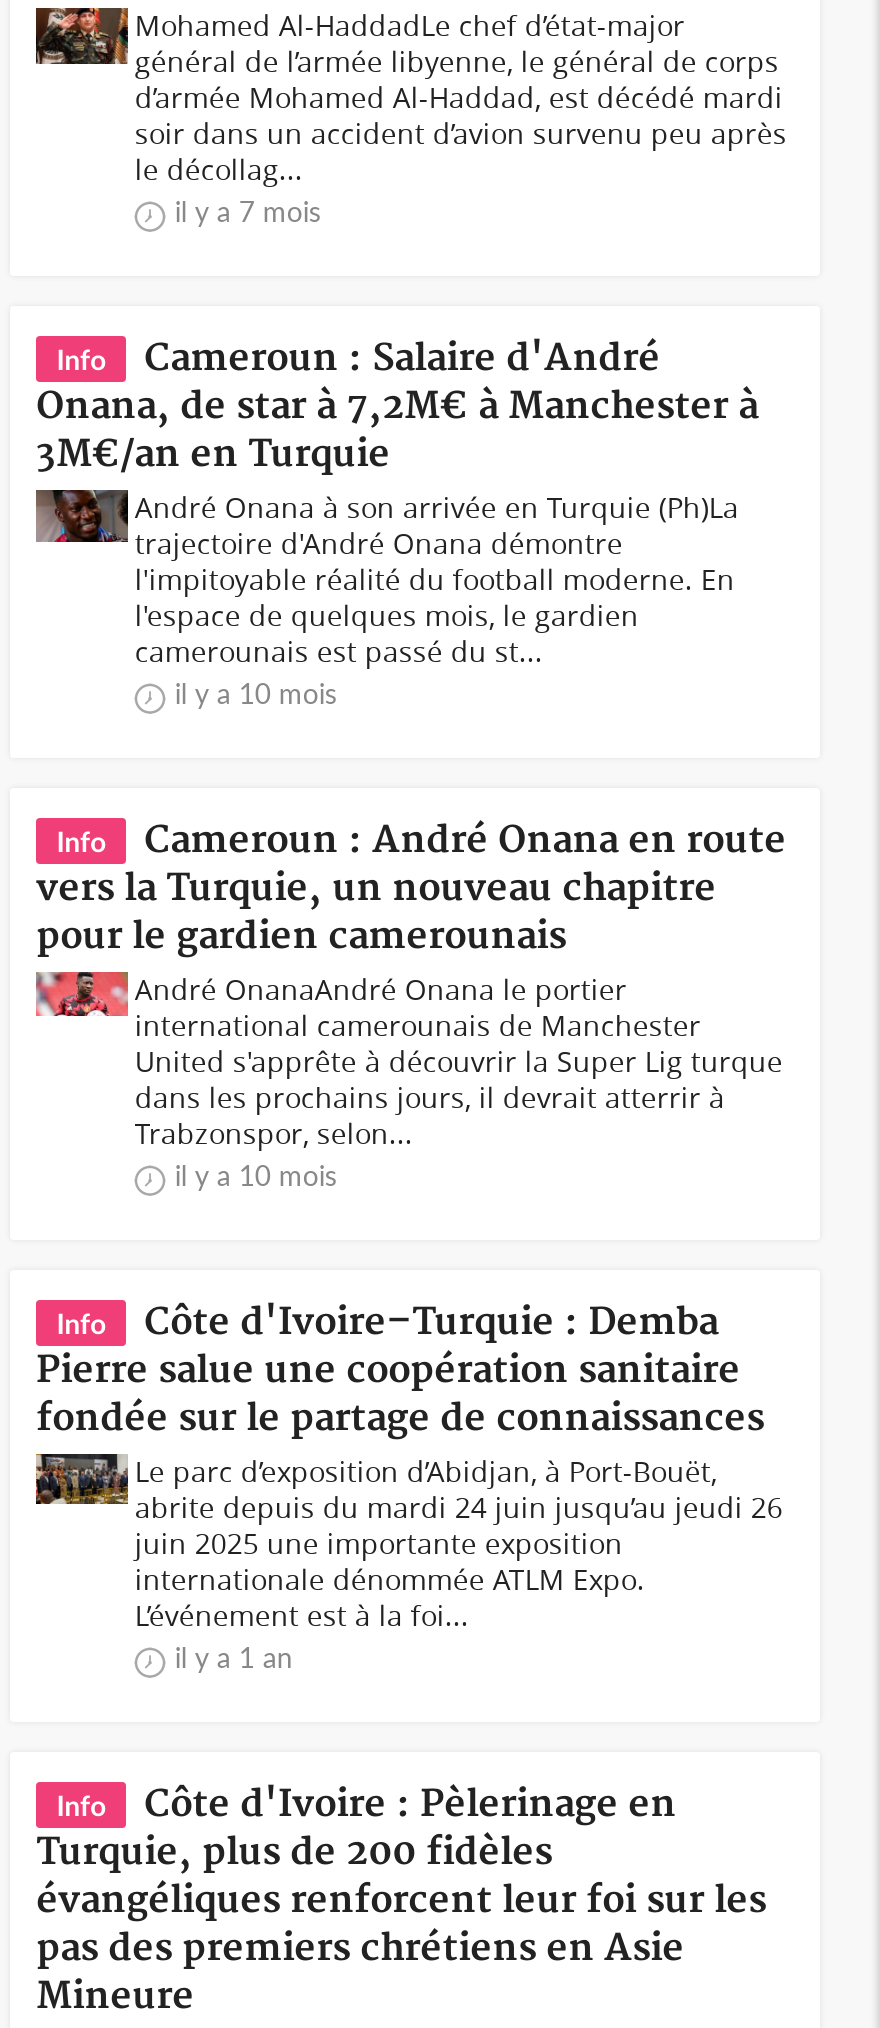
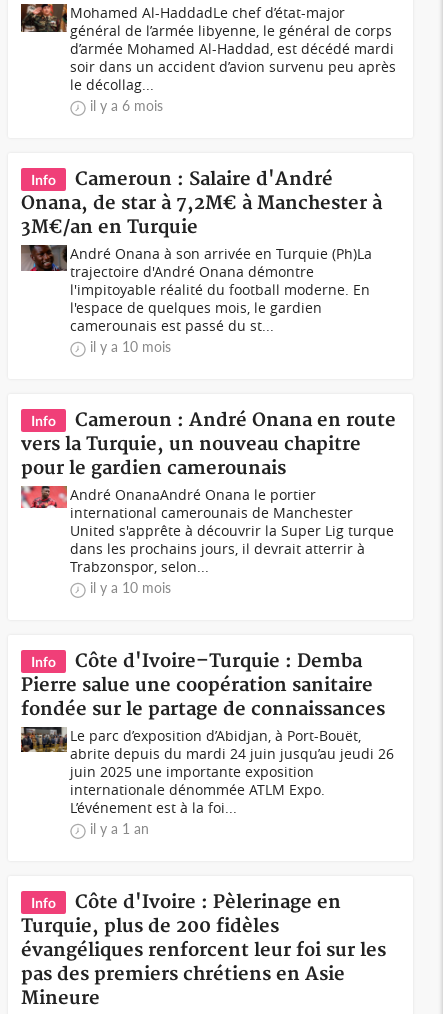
- il y a 7 mois
+ il y a 6 mois
